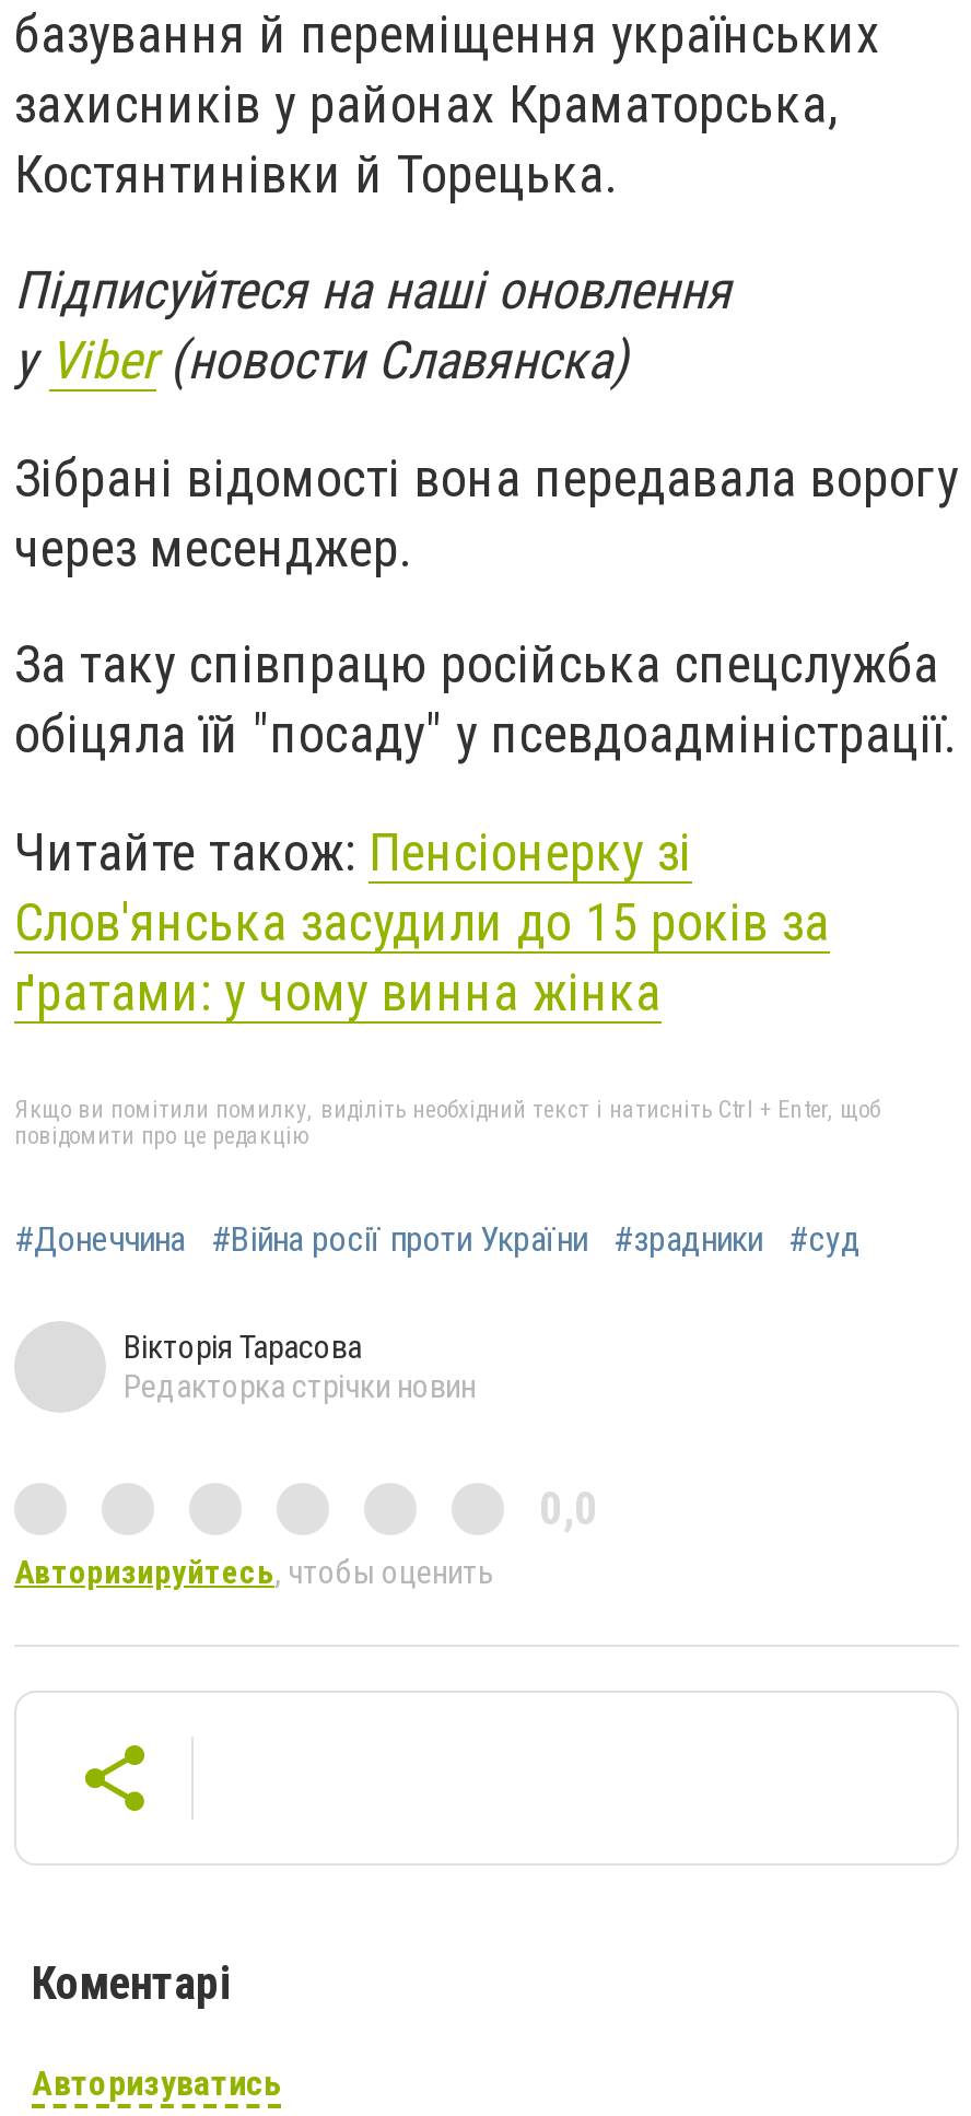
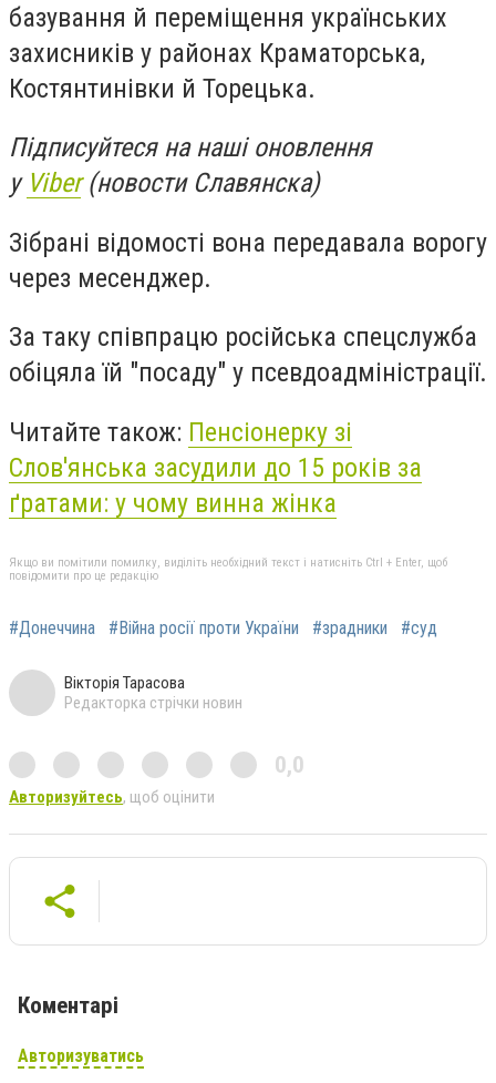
- Авторизируйтесь, чтобы оценить
+ Авторизуйтесь, щоб оцінити
